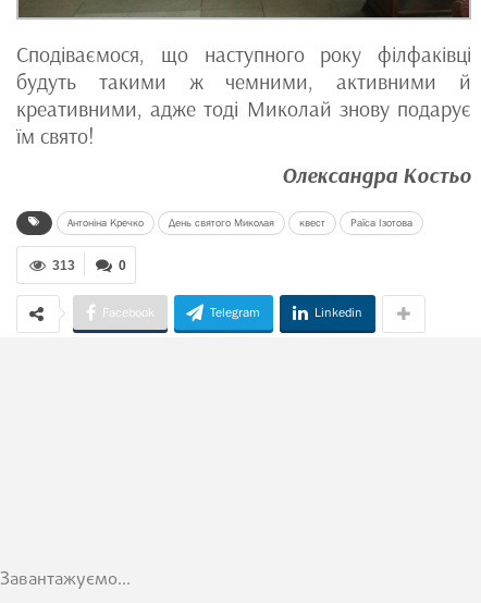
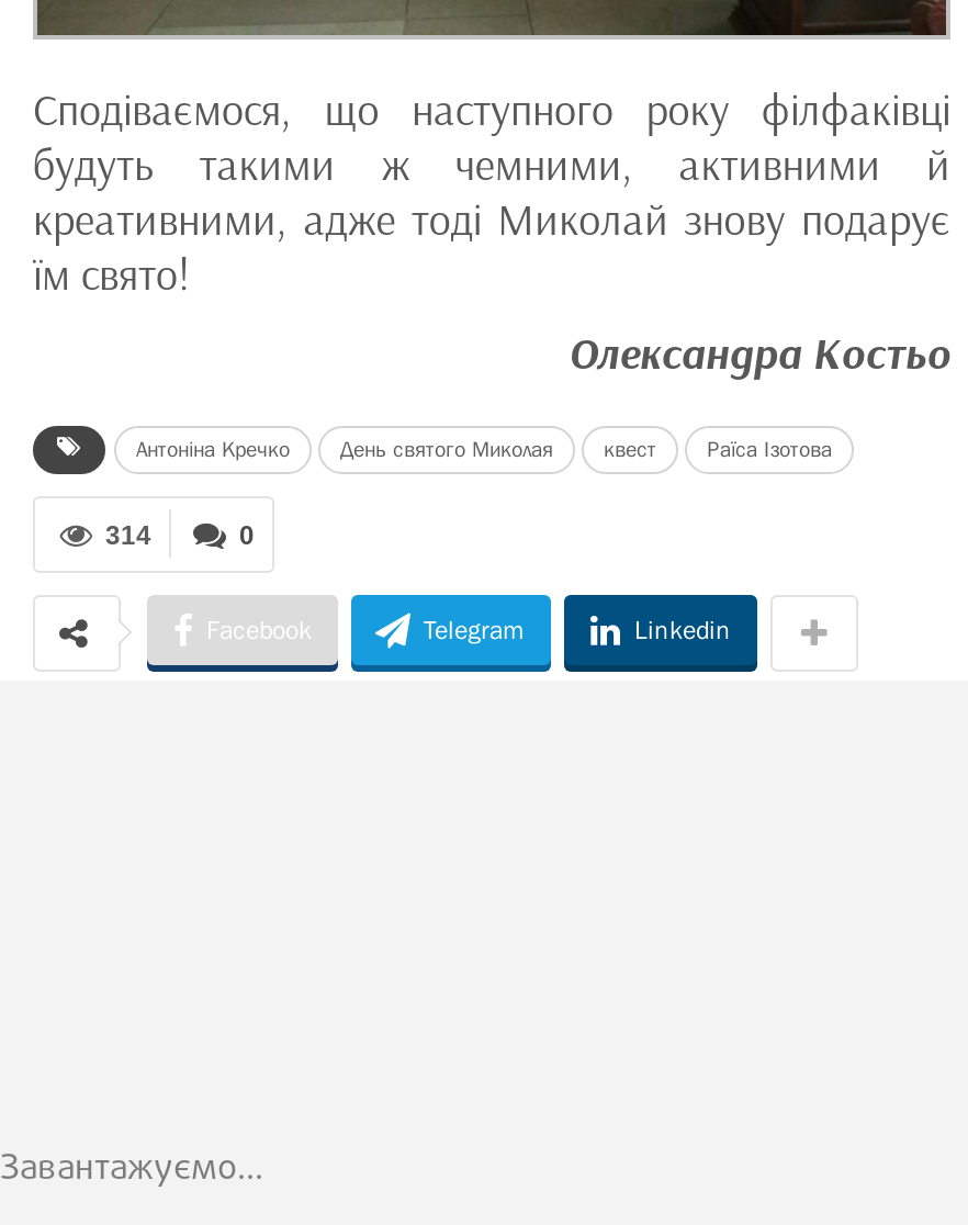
- 313
+ 314
